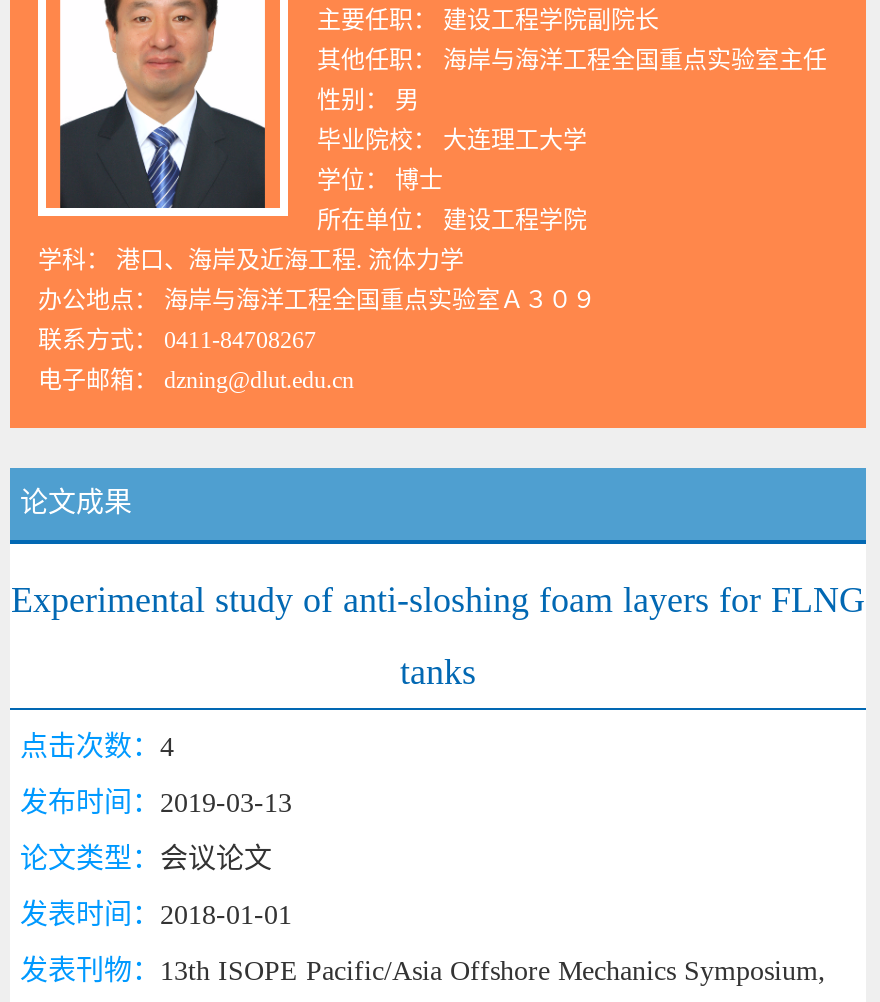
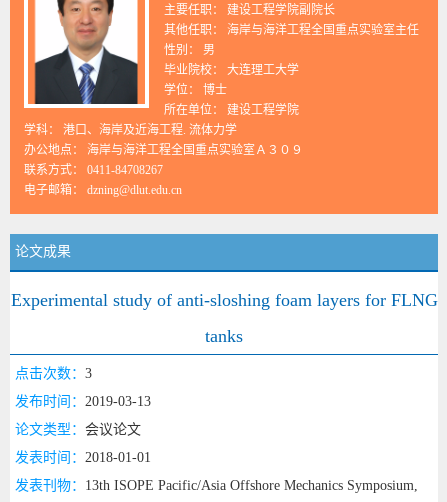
- 点击次数：4
+ 点击次数：3
